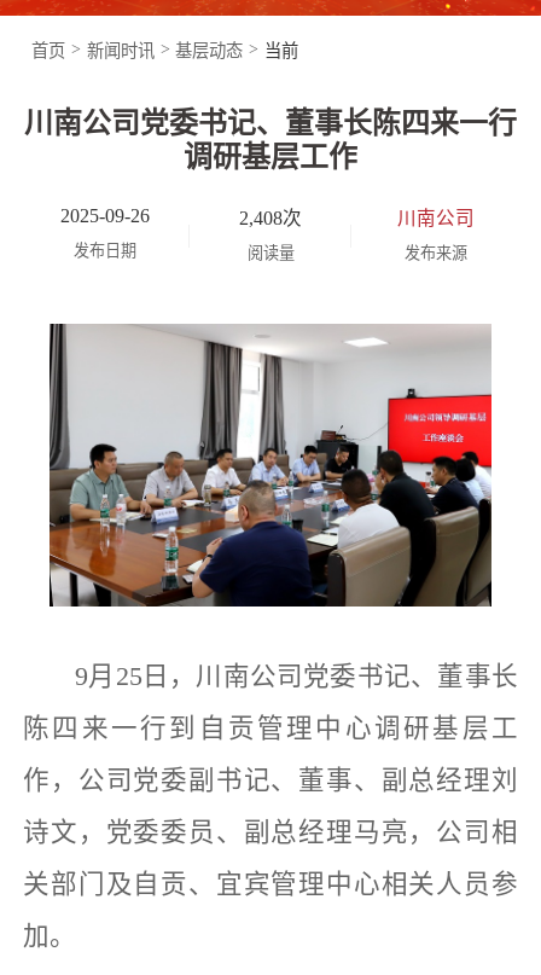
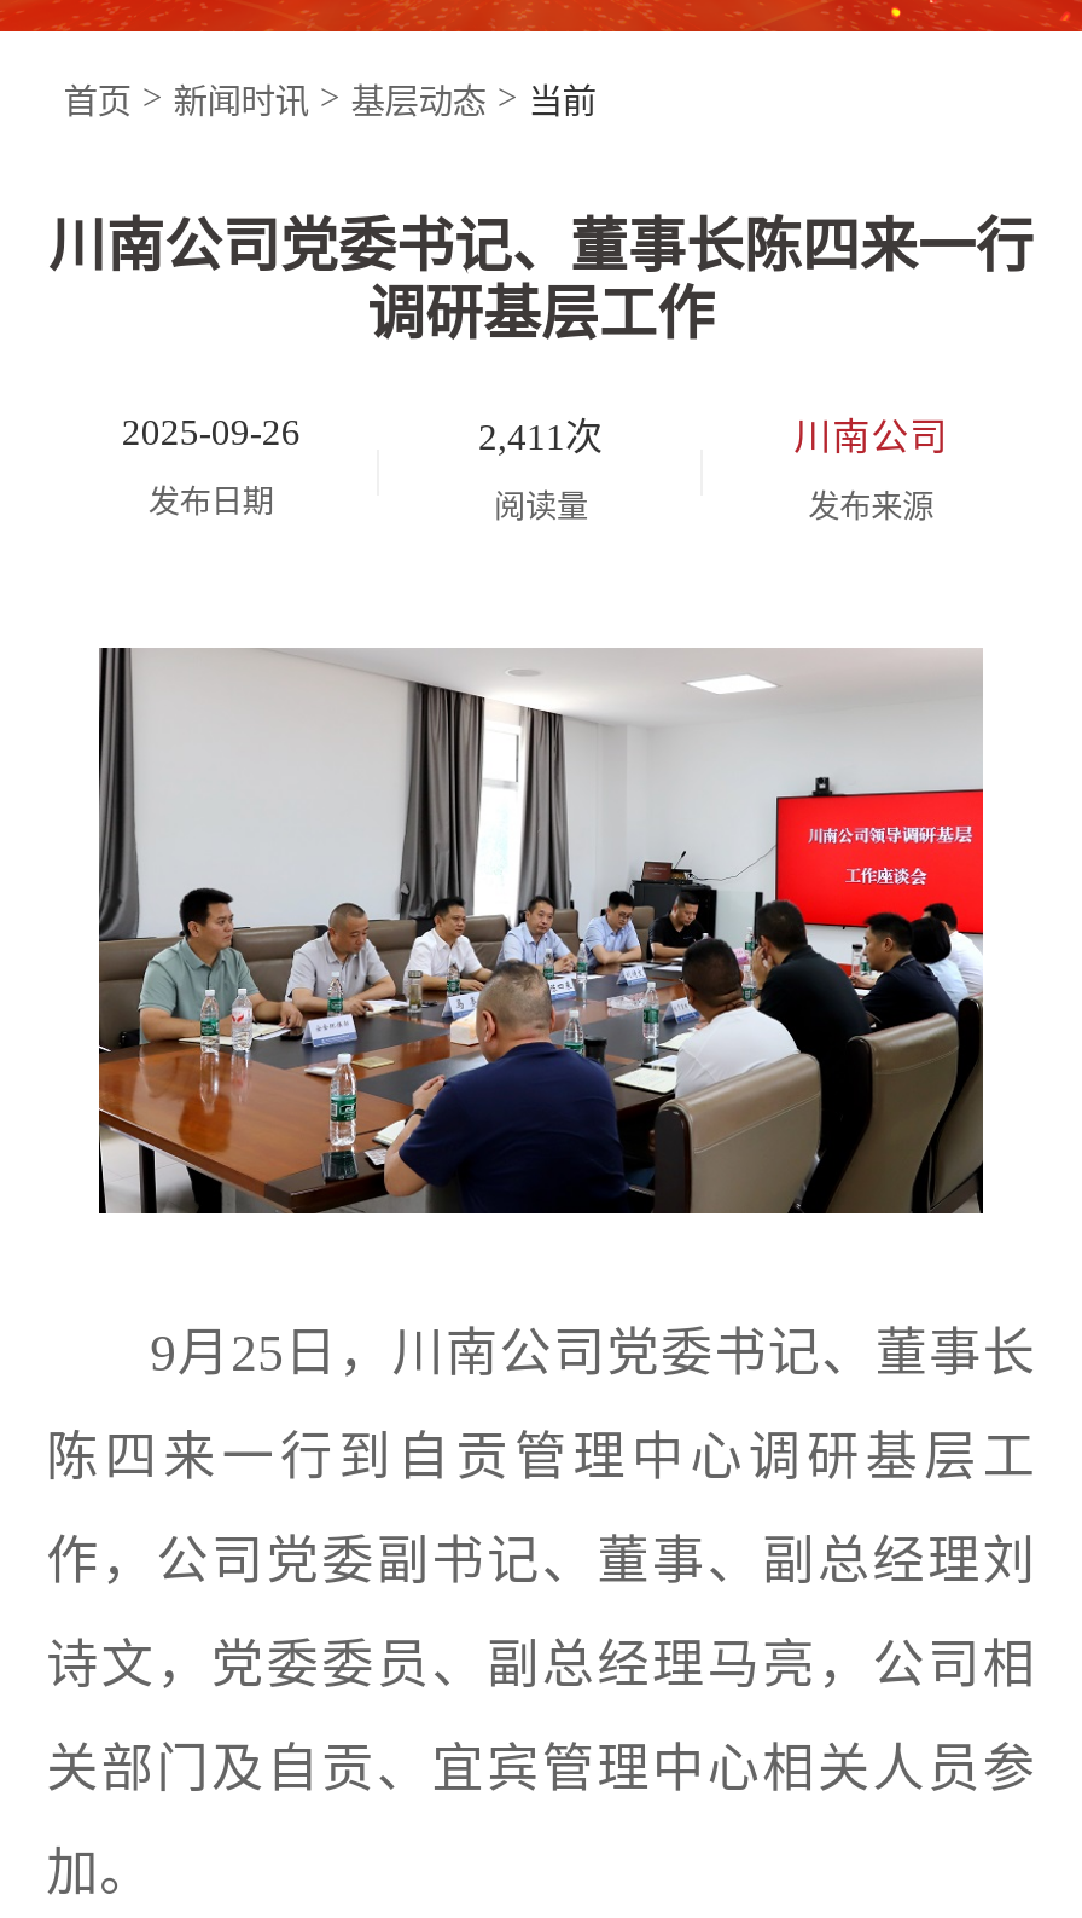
- 2,408次
+ 2,411次
